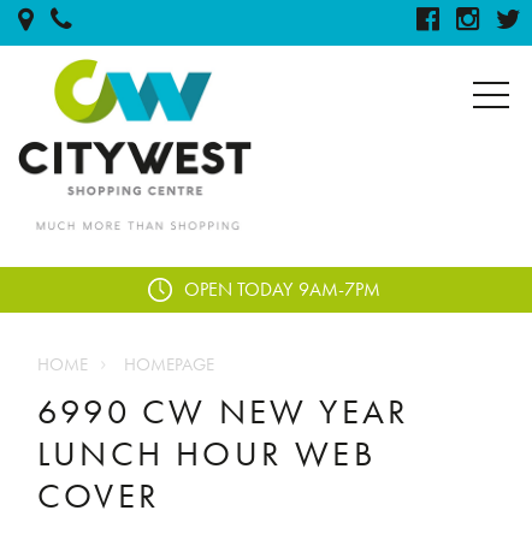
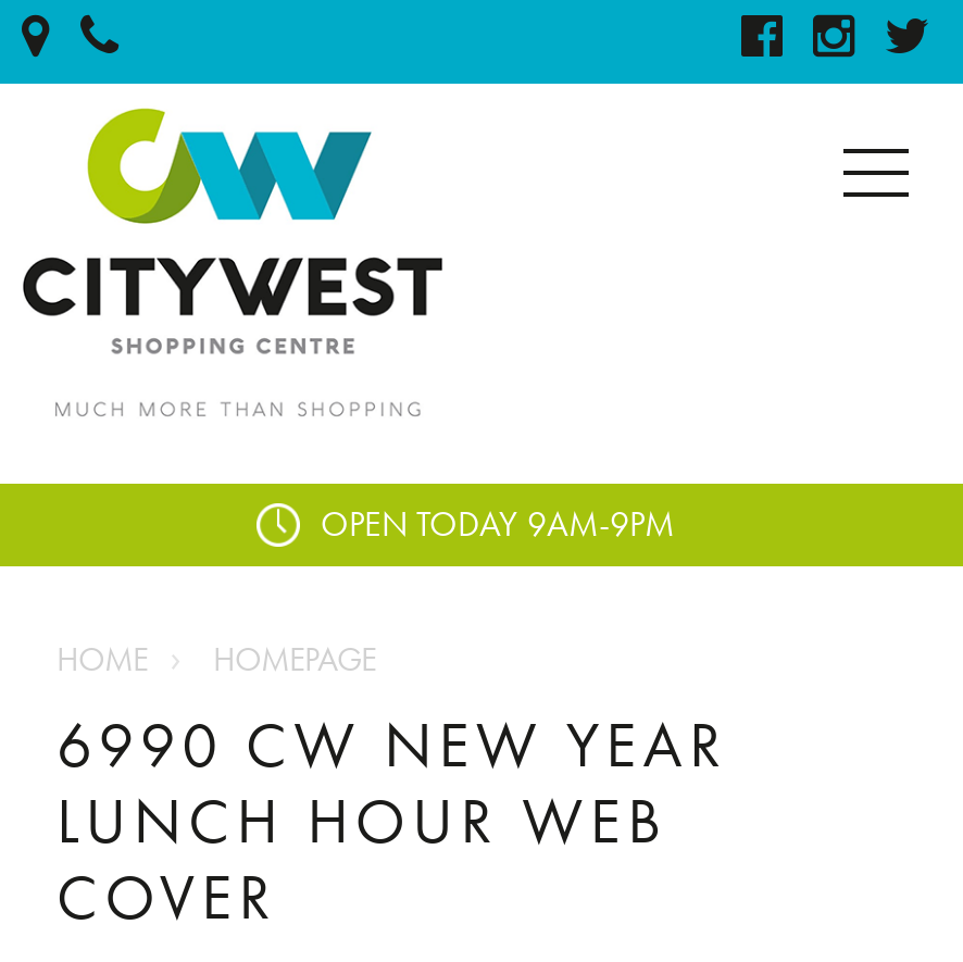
- OPEN TODAY 9AM-7PM
+ OPEN TODAY 9AM-9PM
